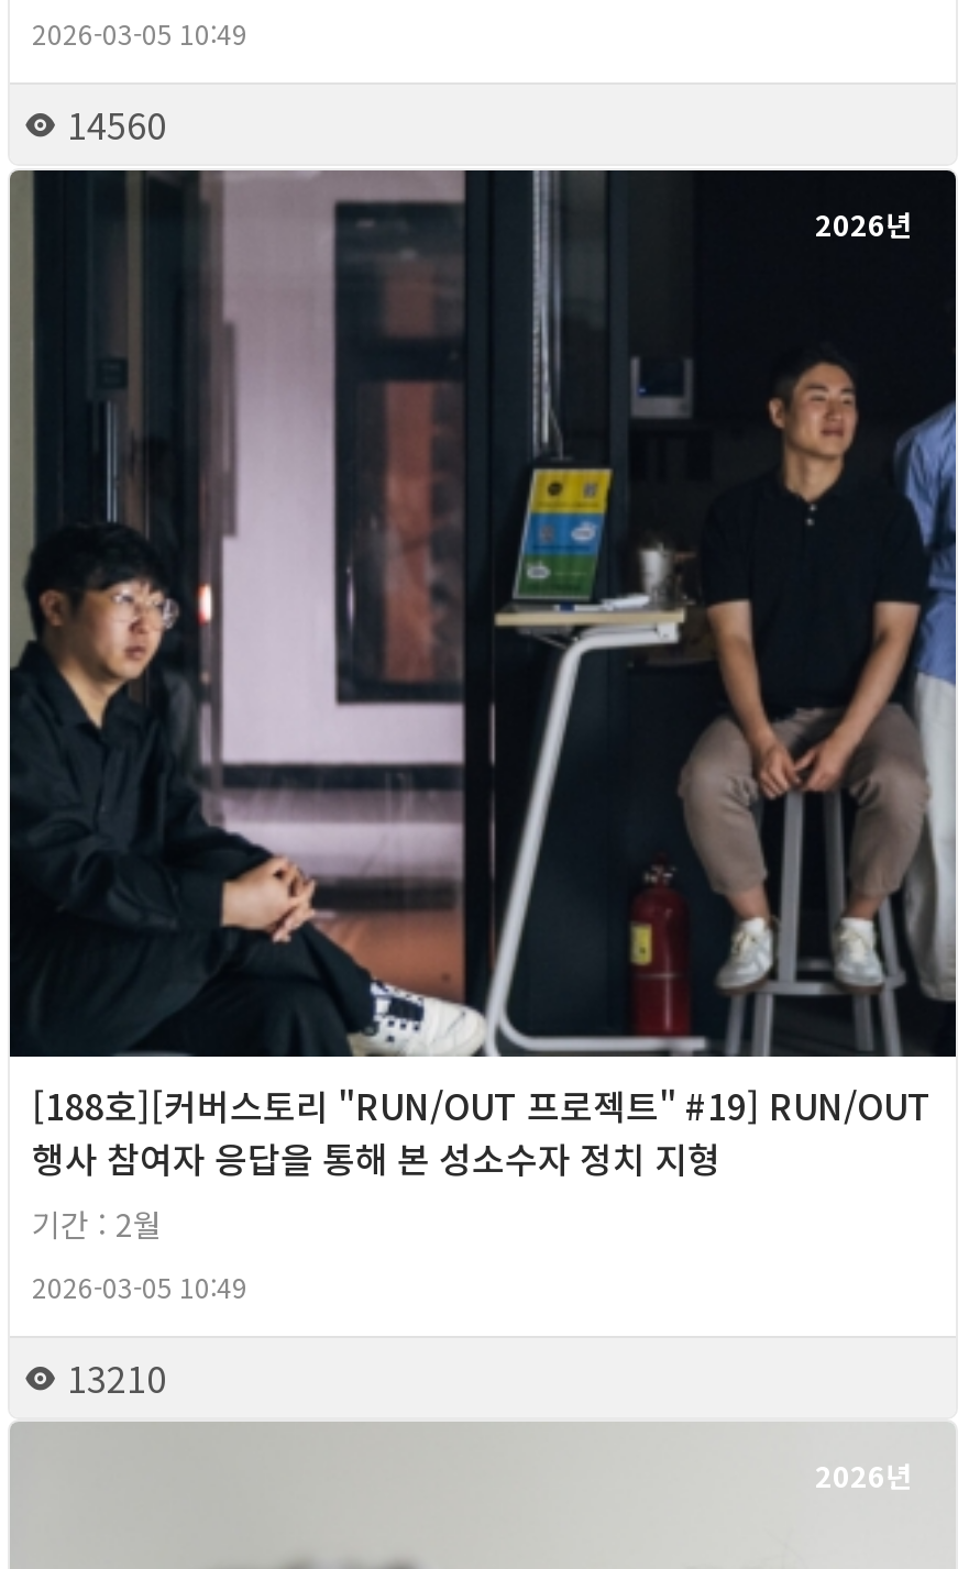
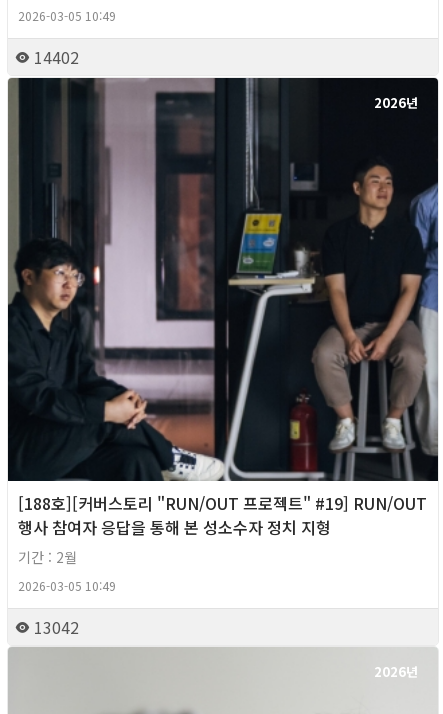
- 14560
+ 14402

- 13210
+ 13042
